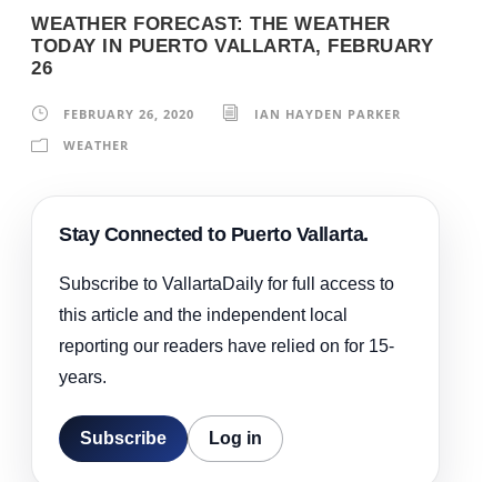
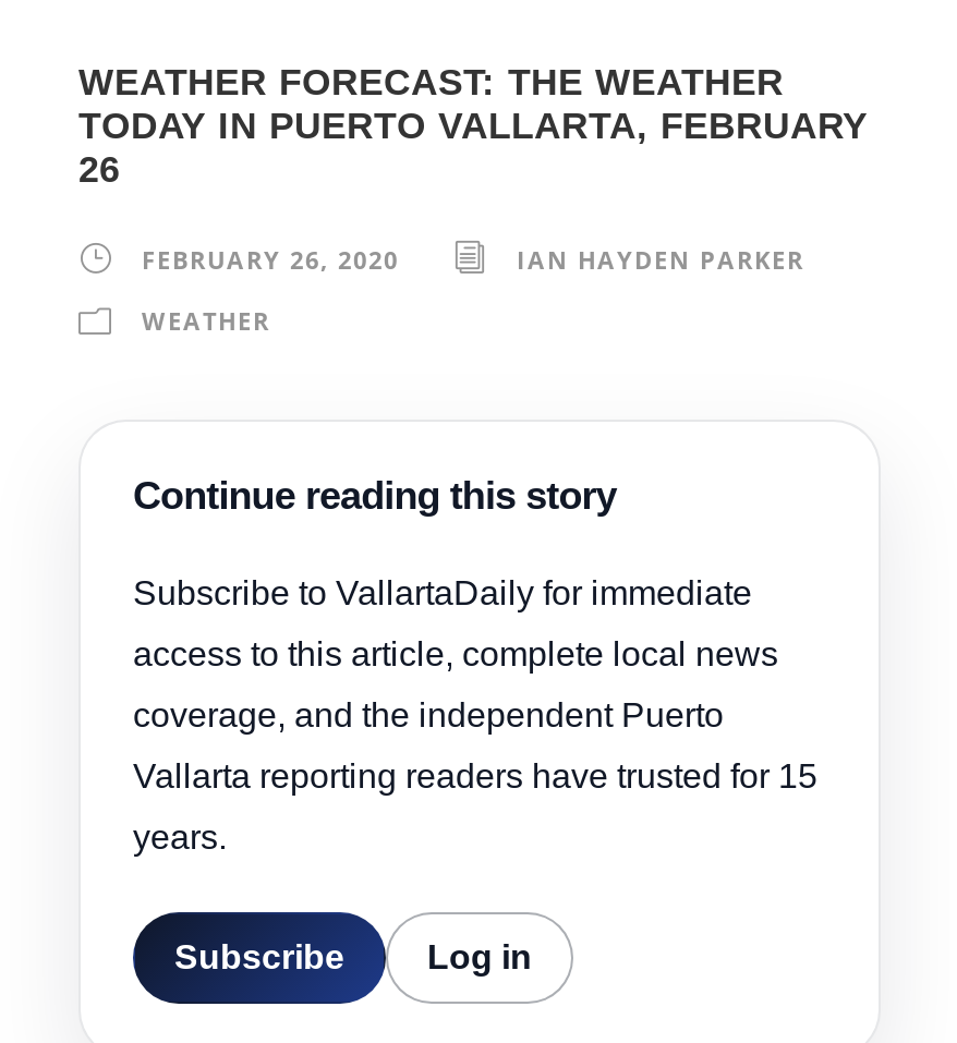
- Stay Connected to Puerto Vallarta.
- Subscribe to VallartaDaily for full access to
- this article and the independent local
- reporting our readers have relied on for 15-
+ Continue reading this story
+ Subscribe to VallartaDaily for immediate
+ access to this article, complete local news
+ coverage, and the independent Puerto
+ Vallarta reporting readers have trusted for 15
